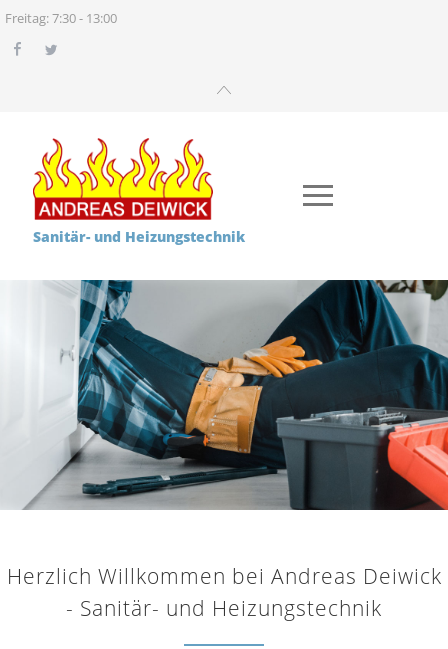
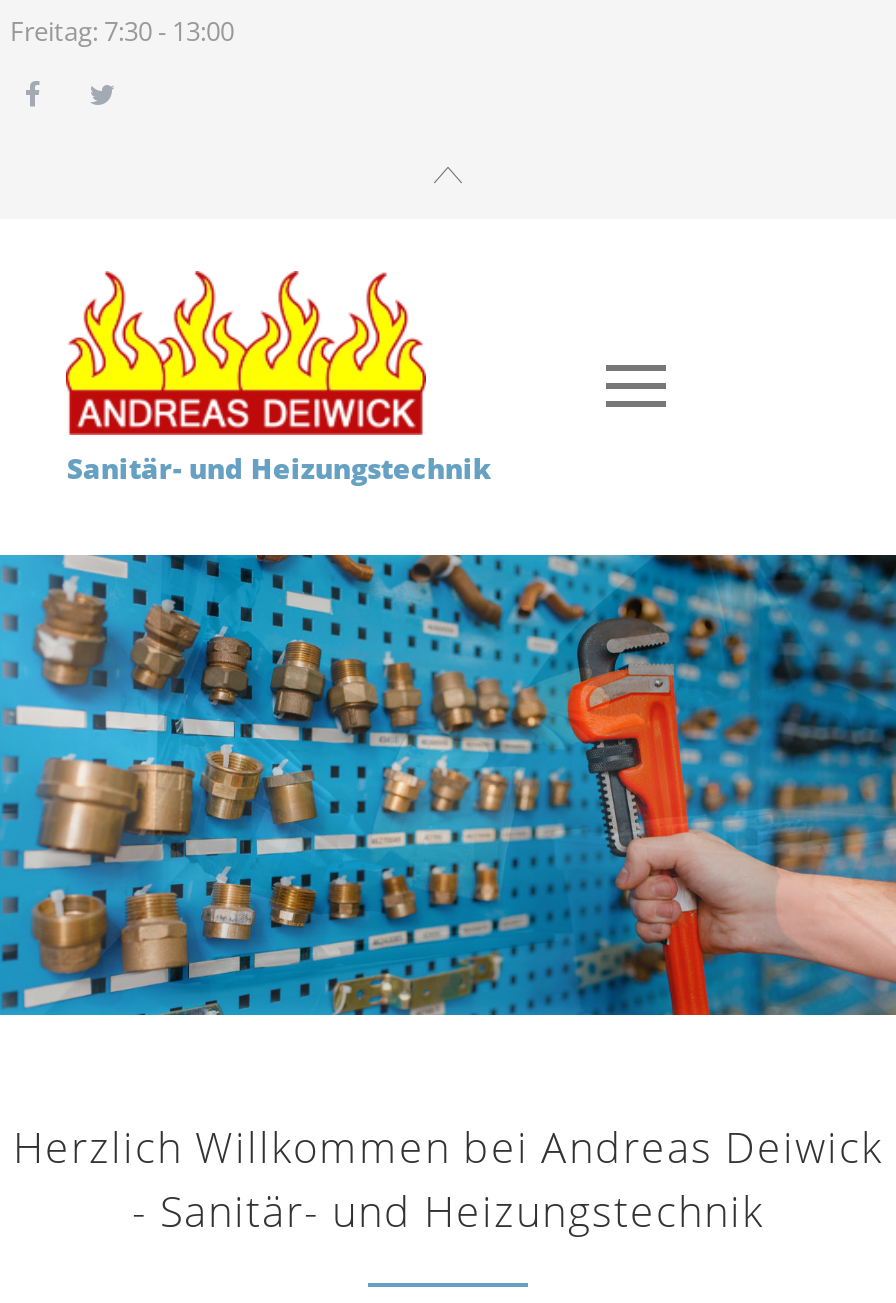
- [image]
+ [image]
